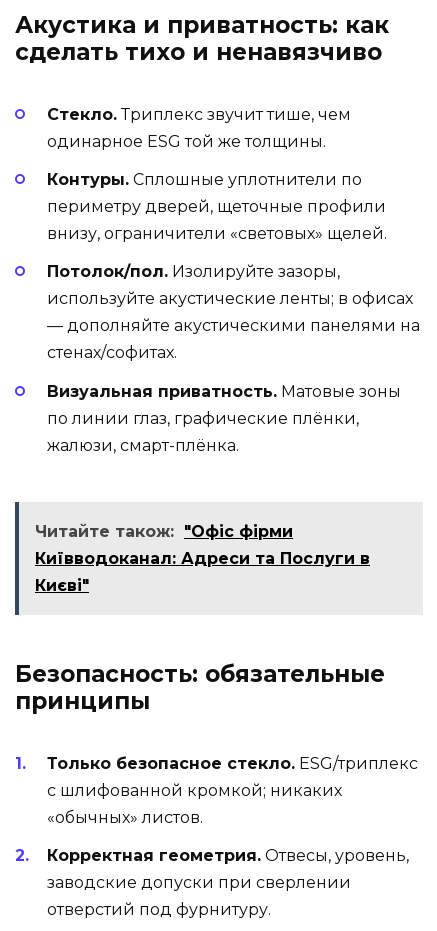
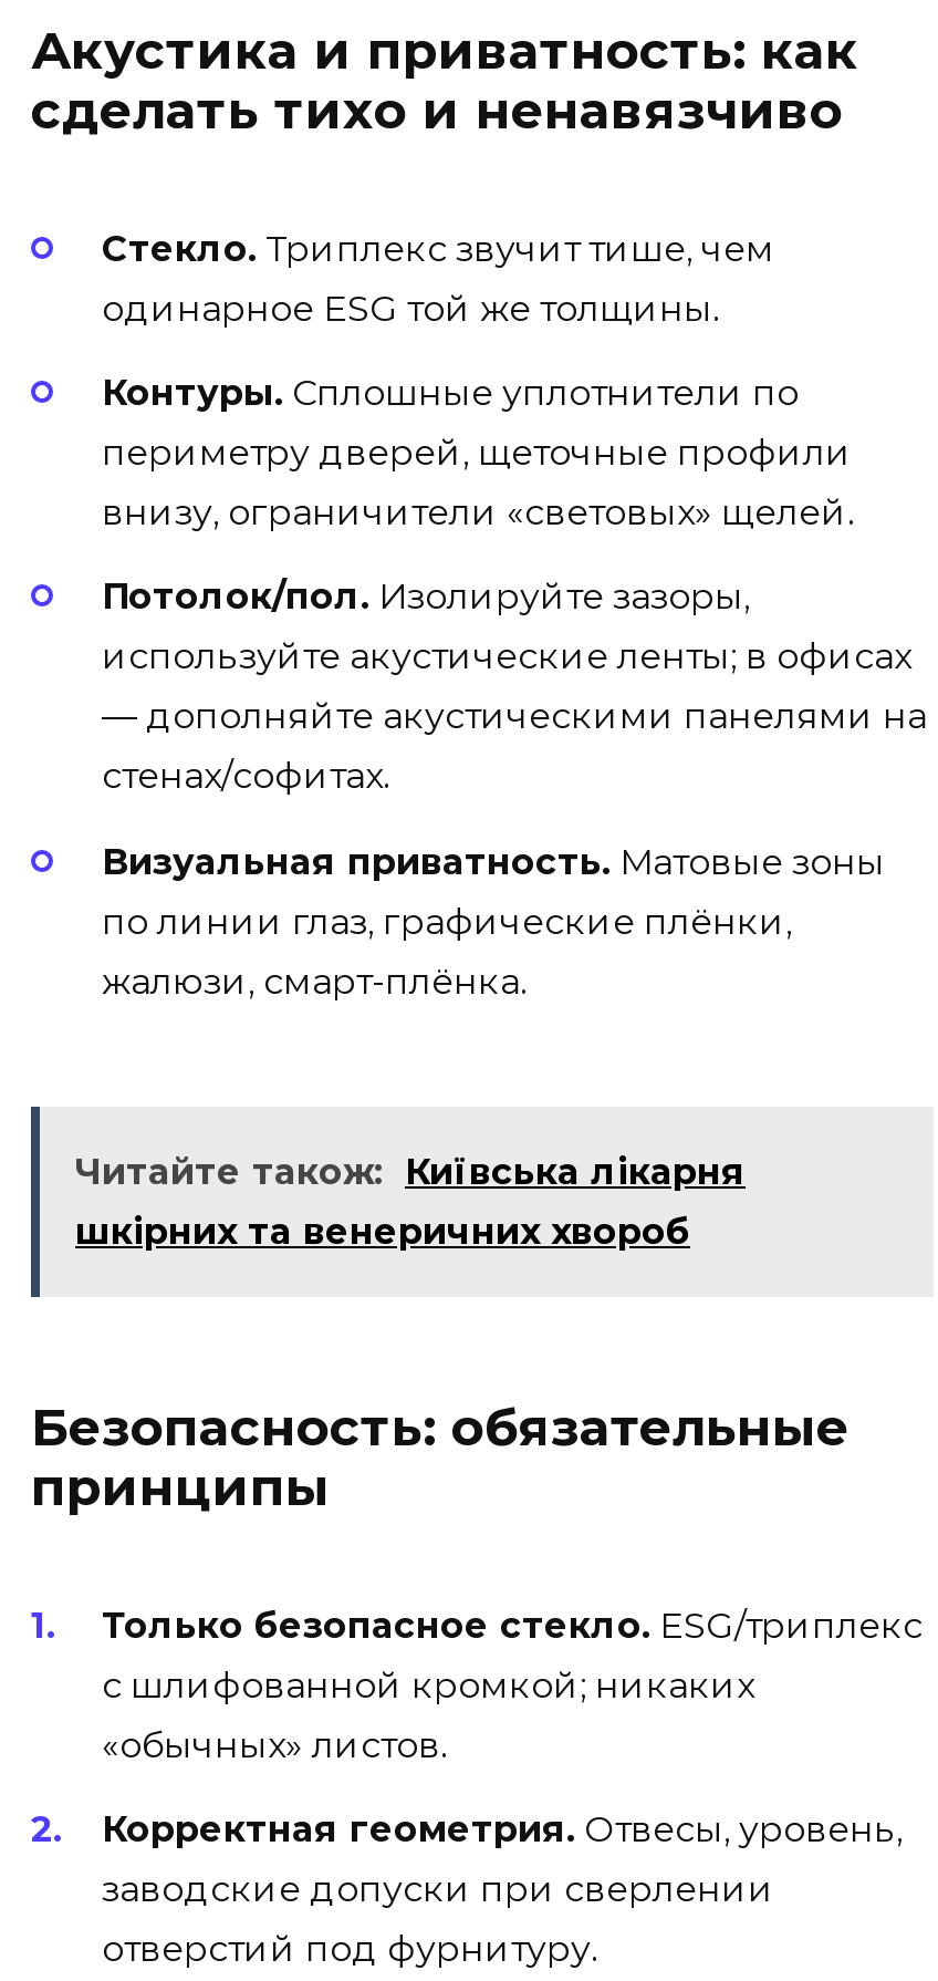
- Читайте також: "Офіс фірми
- Київводоканал: Адреси та Послуги в
- Києві"
+ Читайте також: Київська лікарня
+ шкірних та венеричних хвороб
